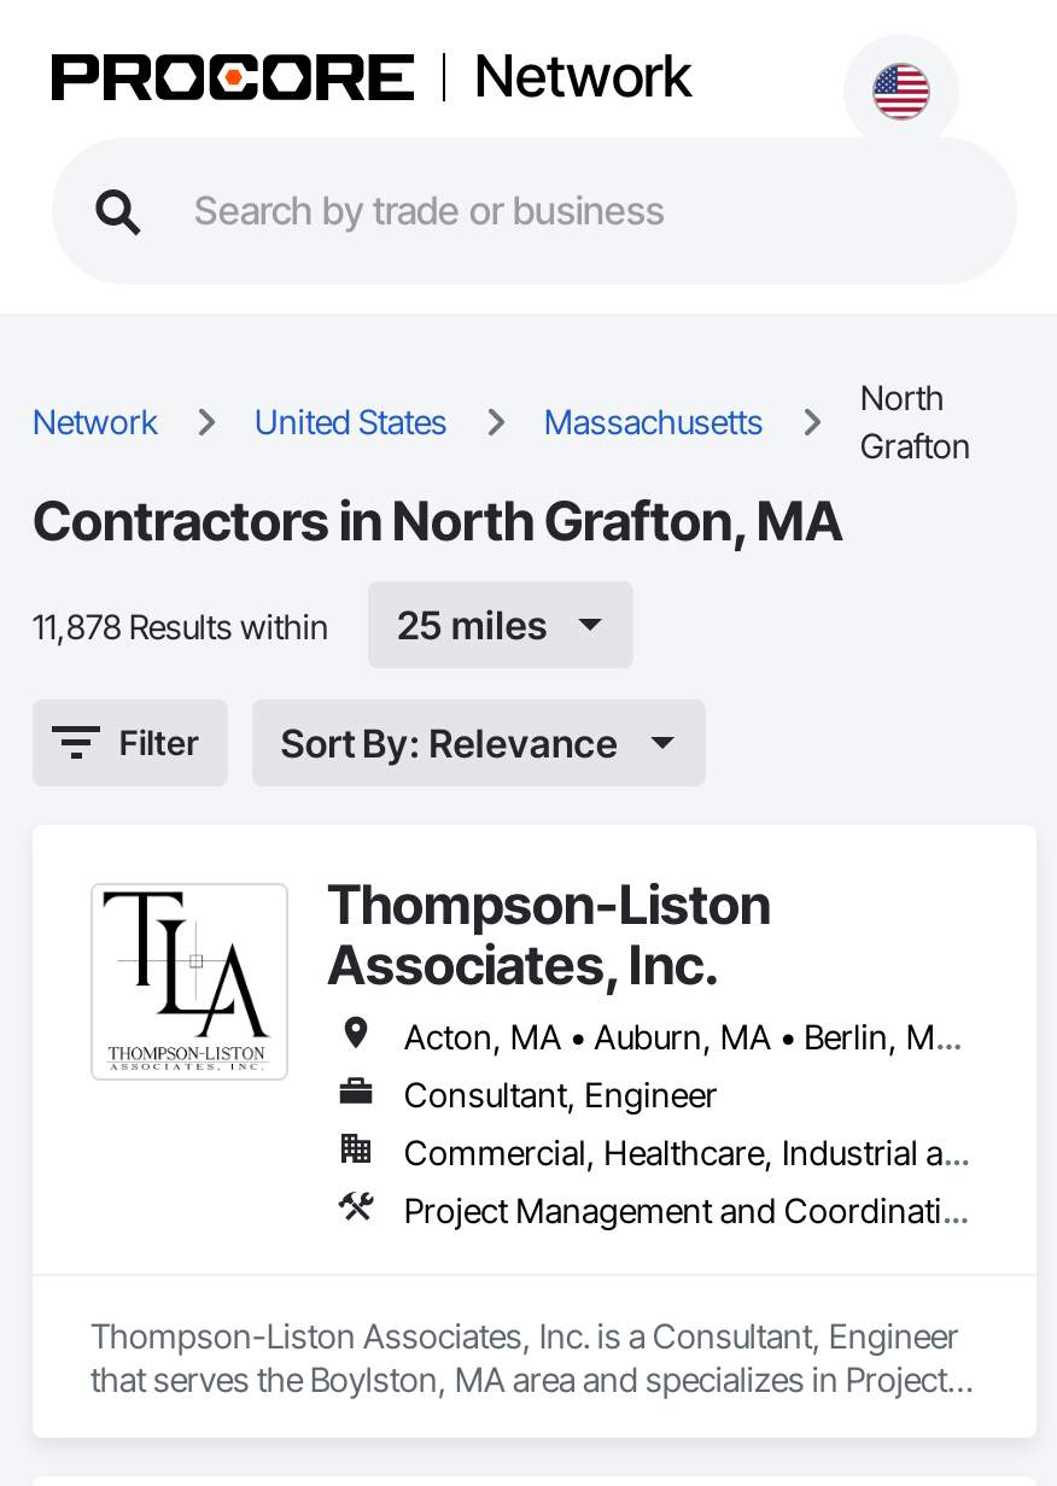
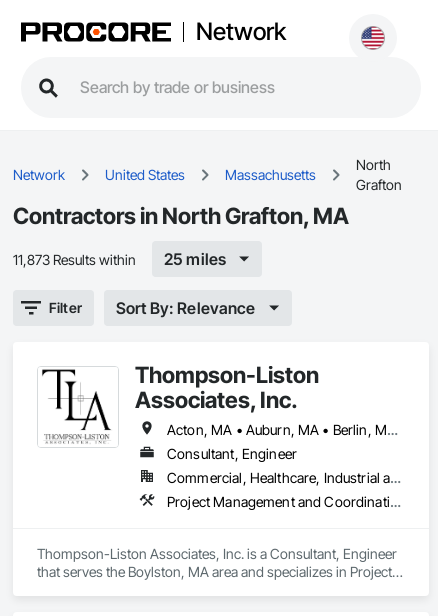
- 11,878 Results within
+ 11,873 Results within
